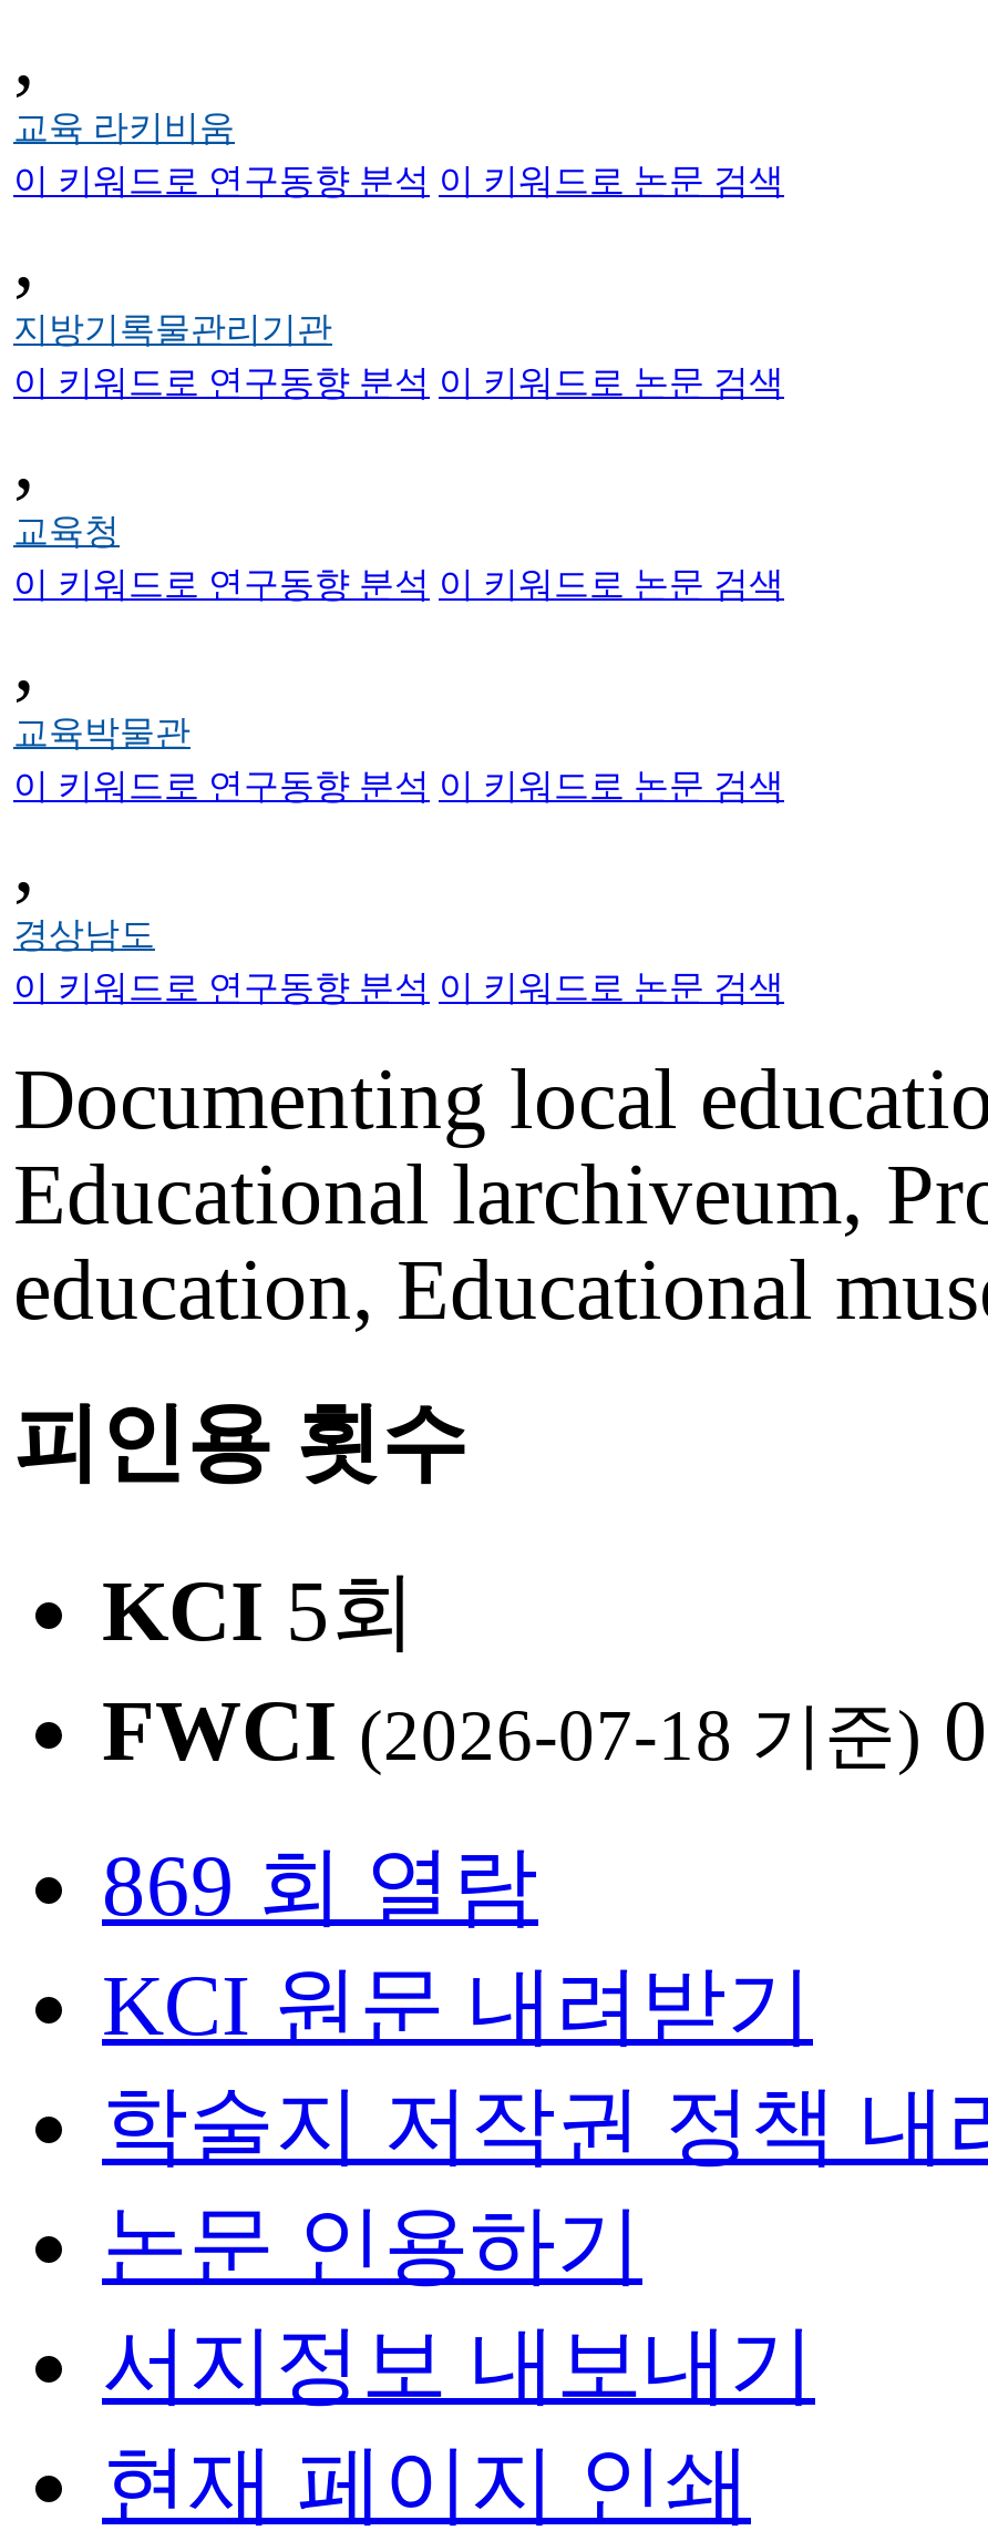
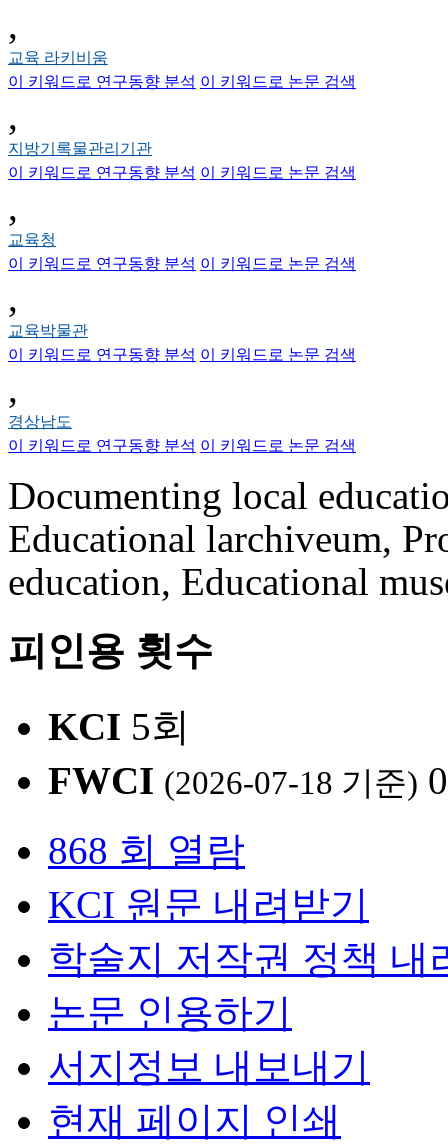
- 869 회 열람
+ 868 회 열람
